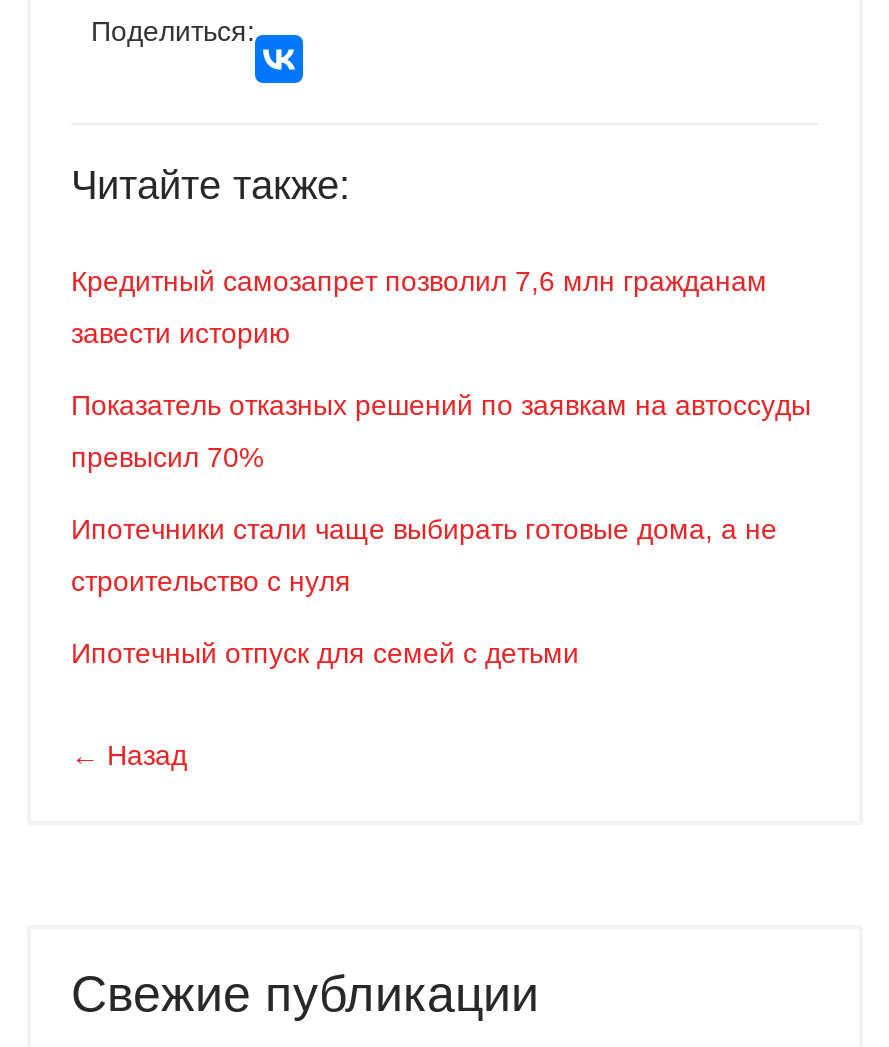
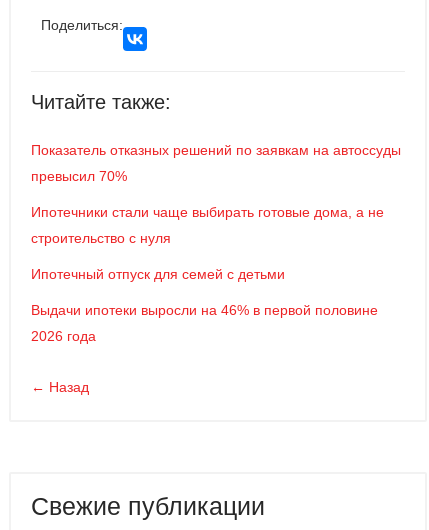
- Кредитный самозапрет позволил 7,6 млн гражданам
- завести историю

moved up: Показатель отказных решений по заявкам на автоссуды | превысил 70% | Ипотечники стали чаще выбирать готовые дома, а не | строительство с нуля | Ипотечный отпуск для семей с детьми

+ Выдачи ипотеки выросли на 46% в первой половине
+ 2026 года
